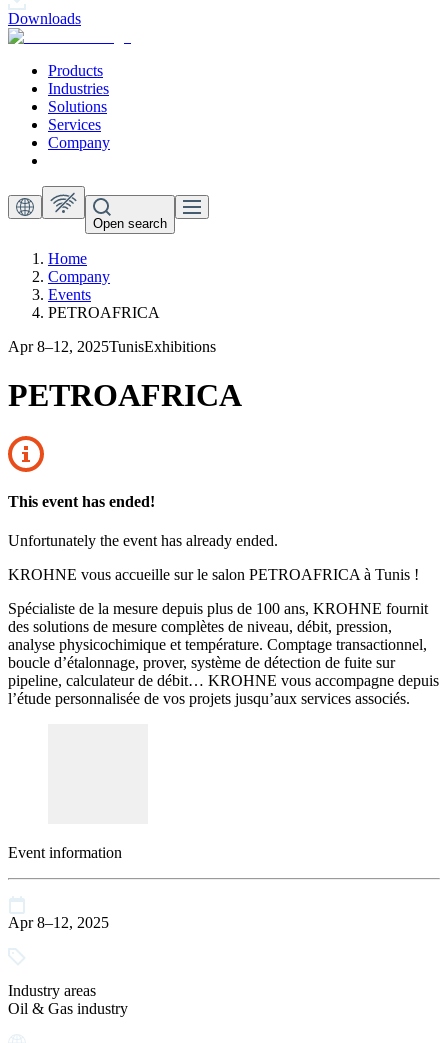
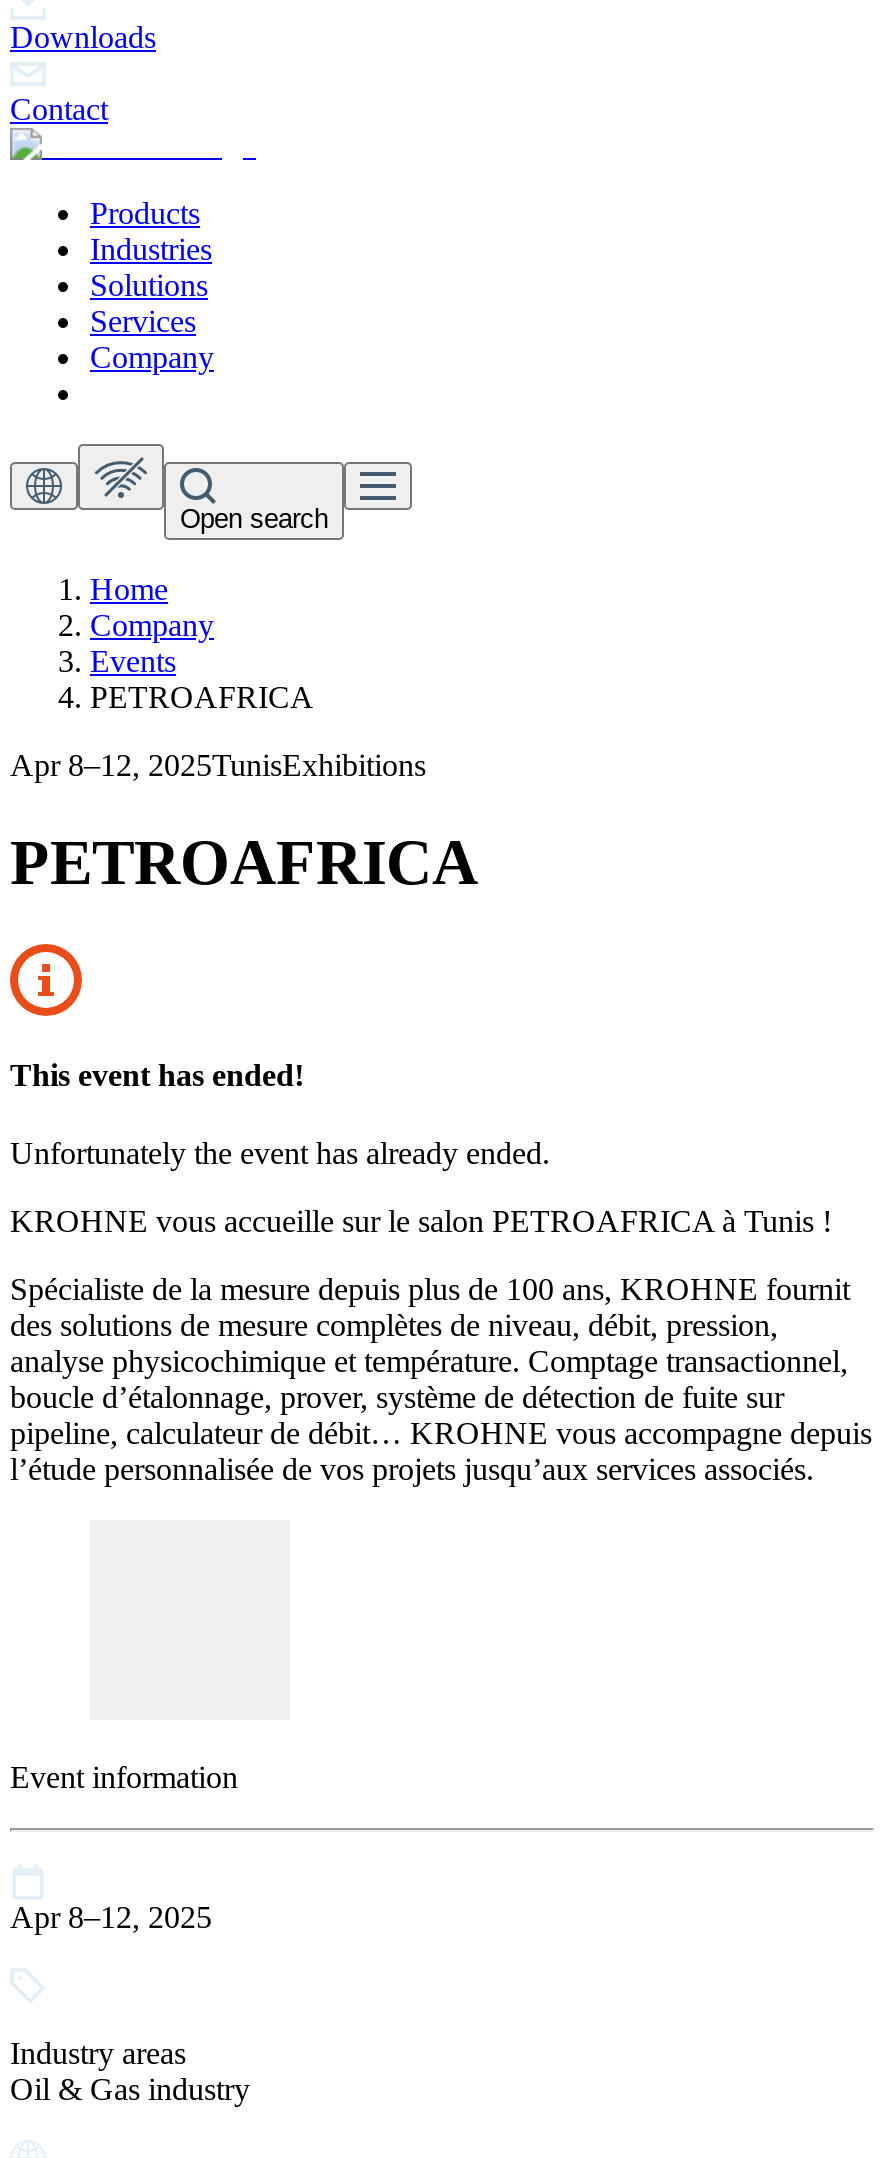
+ Contact
